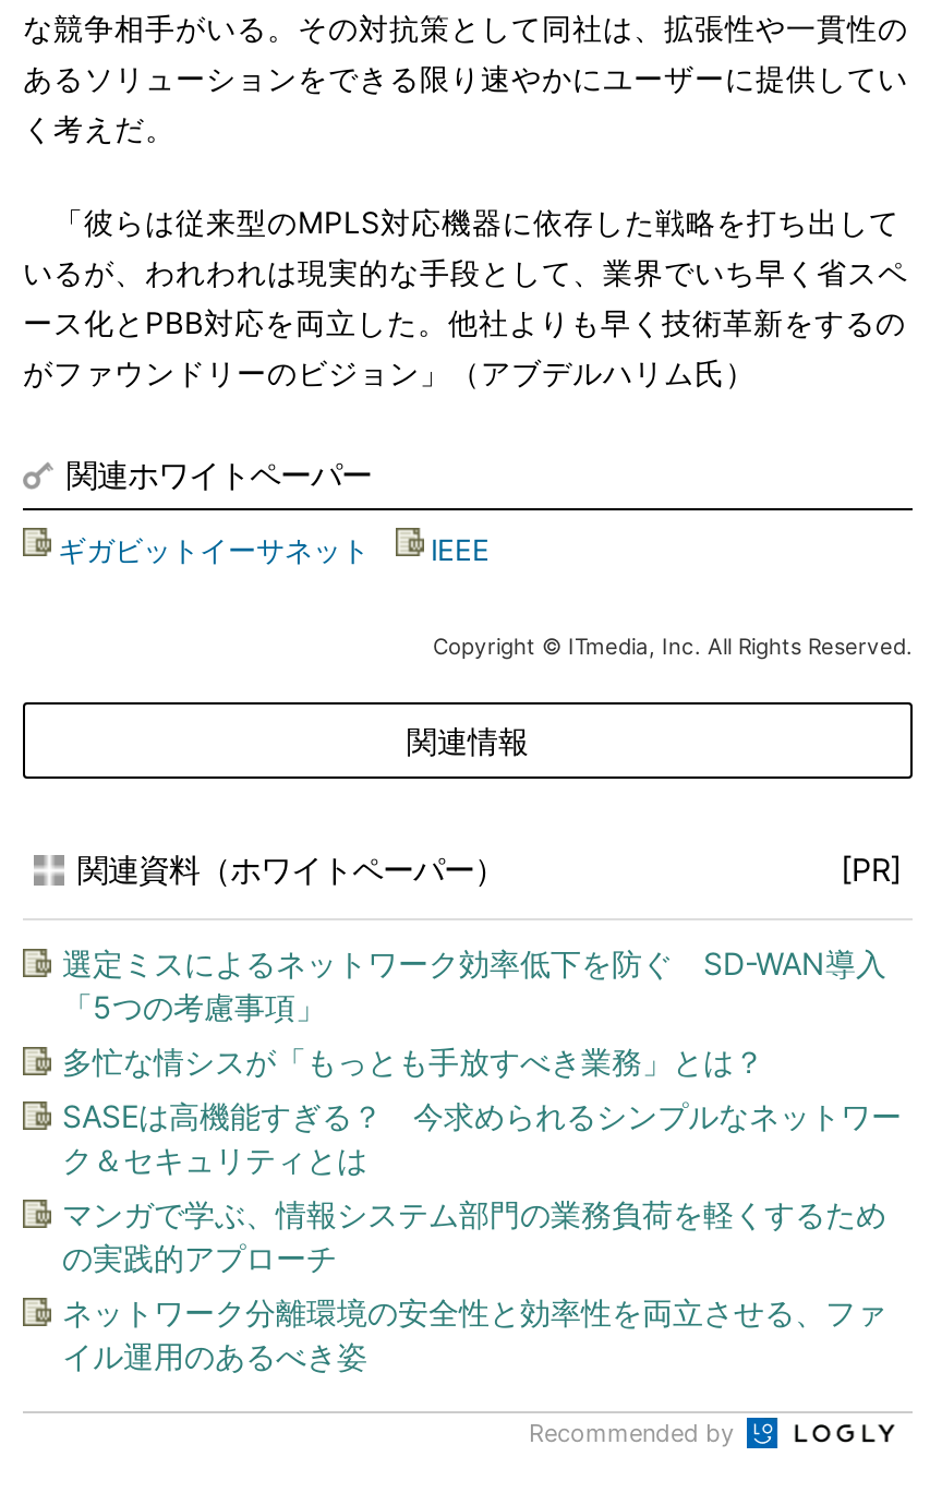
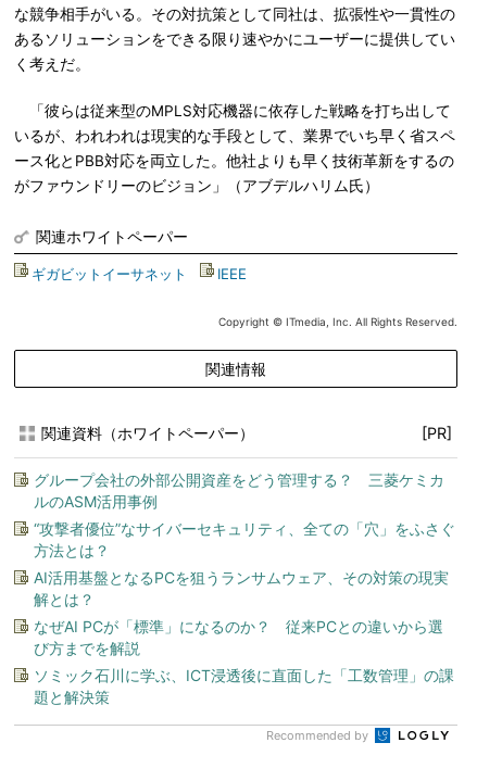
- 選定ミスによるネットワーク効率低下を防ぐ SD-WAN導入
- 「5つの考慮事項」
+ グループ会社の外部公開資産をどう管理する？ 三菱ケミカ
+ ルのASM活用事例

- 多忙な情シスが「もっとも手放すべき業務」とは？
+ “攻撃者優位”なサイバーセキュリティ、全ての「穴」をふさぐ
+ 方法とは？

- SASEは高機能すぎる？ 今求められるシンプルなネットワー
- ク＆セキュリティとは
+ AI活用基盤となるPCを狙うランサムウェア、その対策の現実
+ 解とは？

- マンガで学ぶ、情報システム部門の業務負荷を軽くするため
- の実践的アプローチ
+ なぜAI PCが「標準」になるのか？ 従来PCとの違いから選
+ び方までを解説

- ネットワーク分離環境の安全性と効率性を両立させる、ファ
- イル運用のあるべき姿
+ ソミック石川に学ぶ、ICT浸透後に直面した「工数管理」の課
+ 題と解決策
